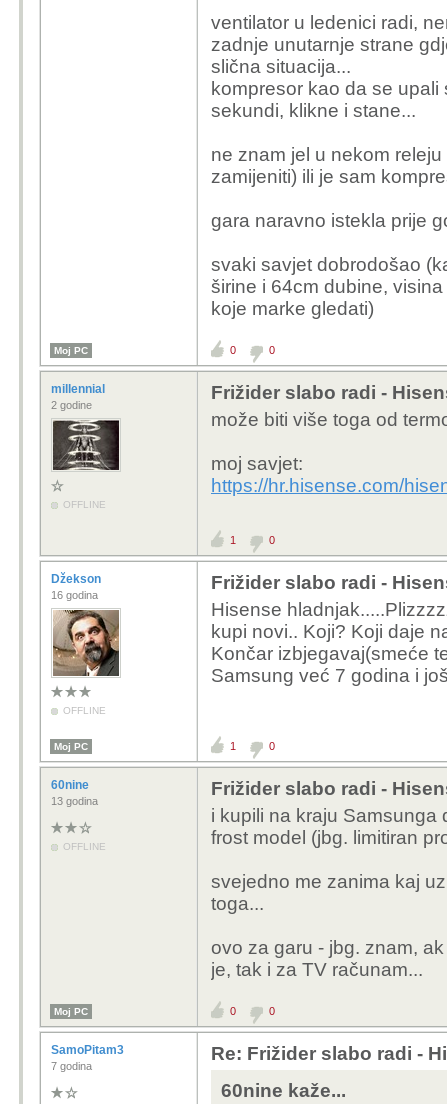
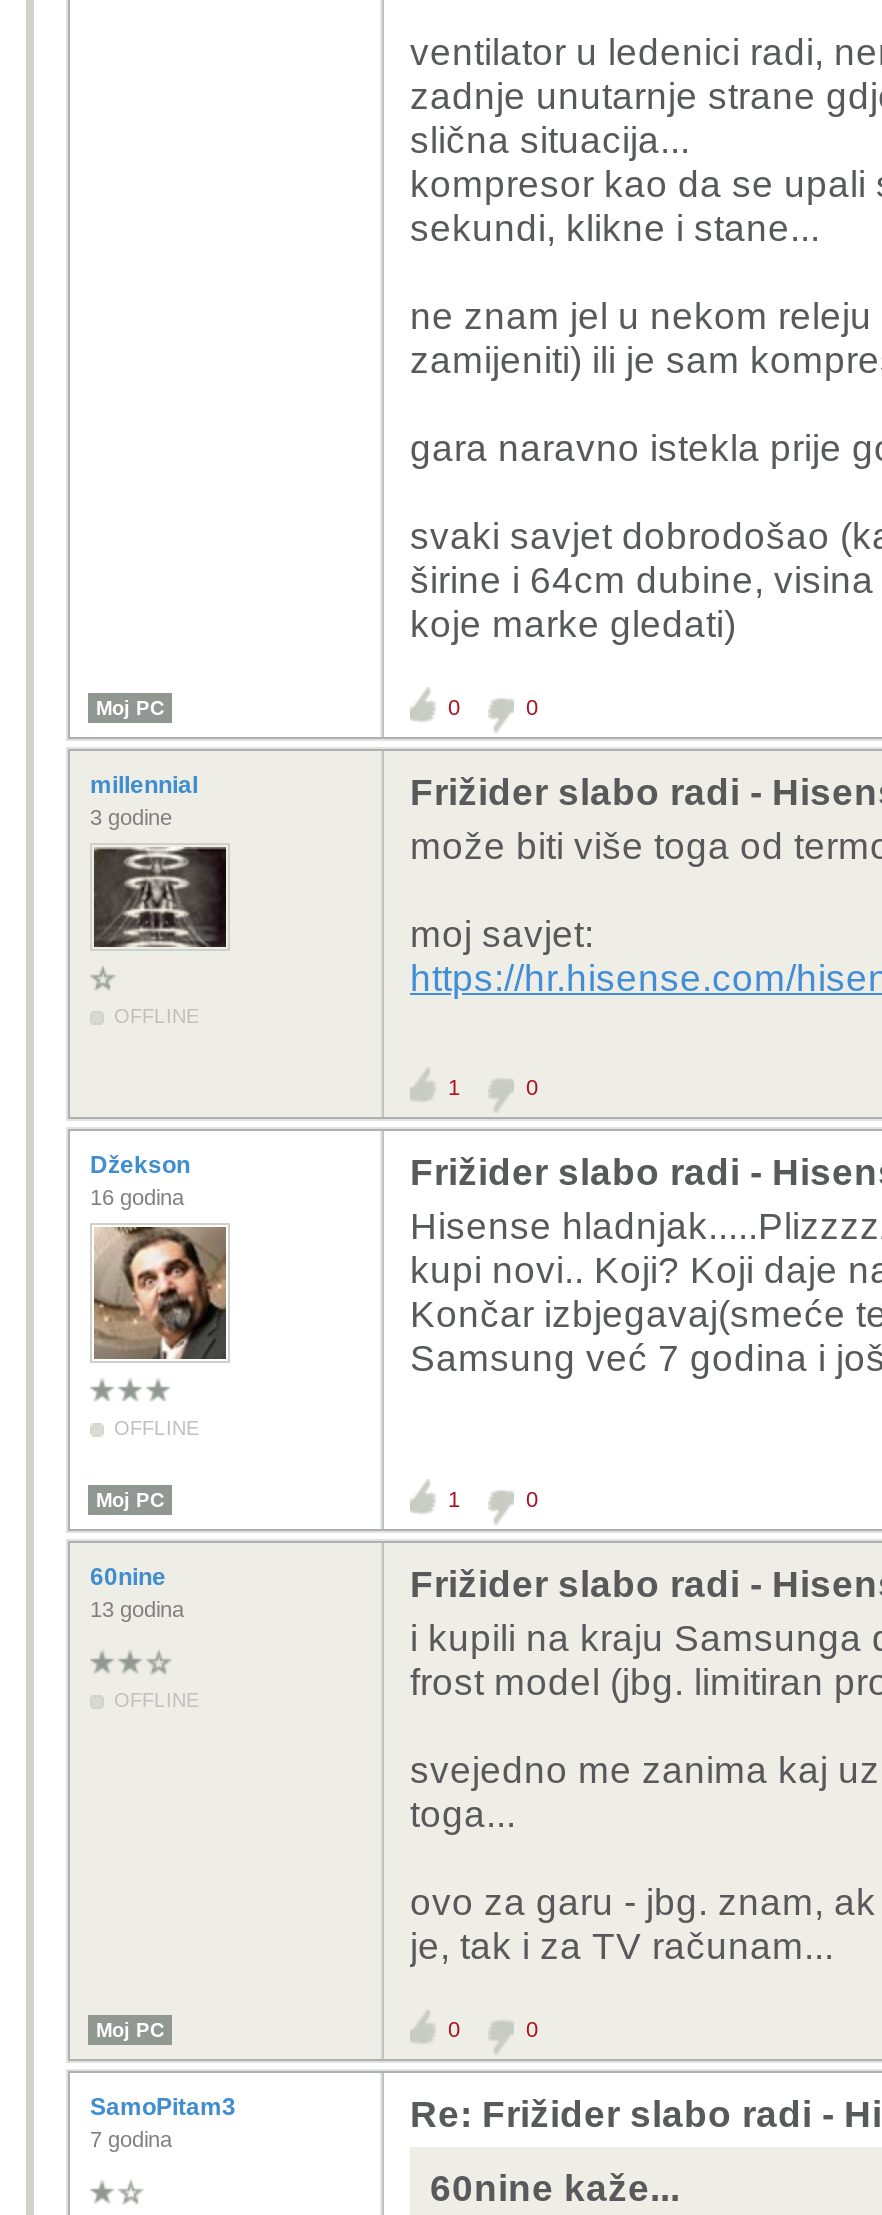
- 2 godine
+ 3 godine
